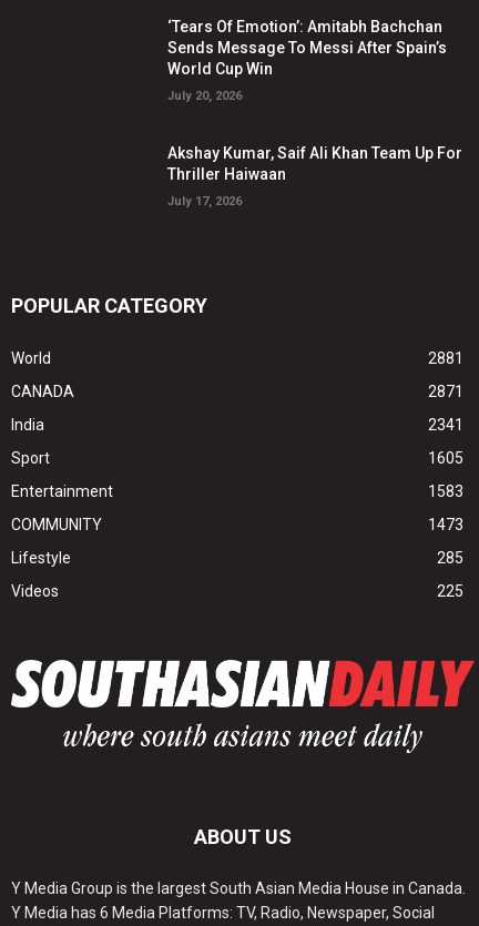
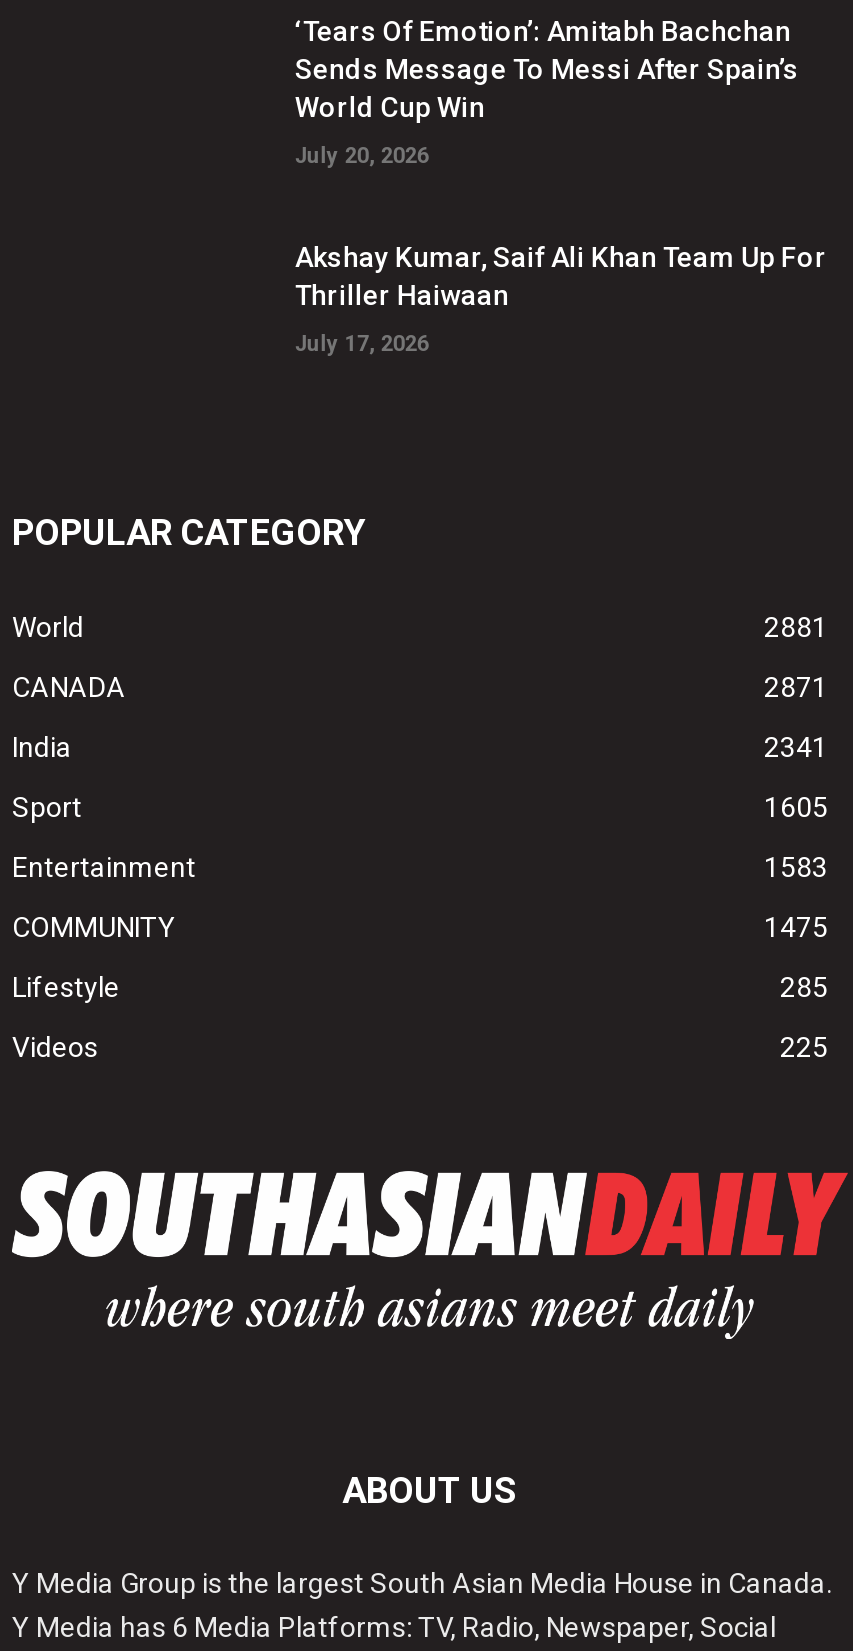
- 1473
+ 1475
